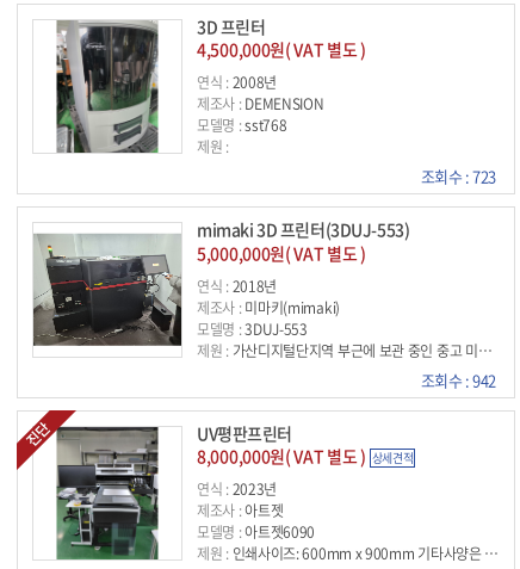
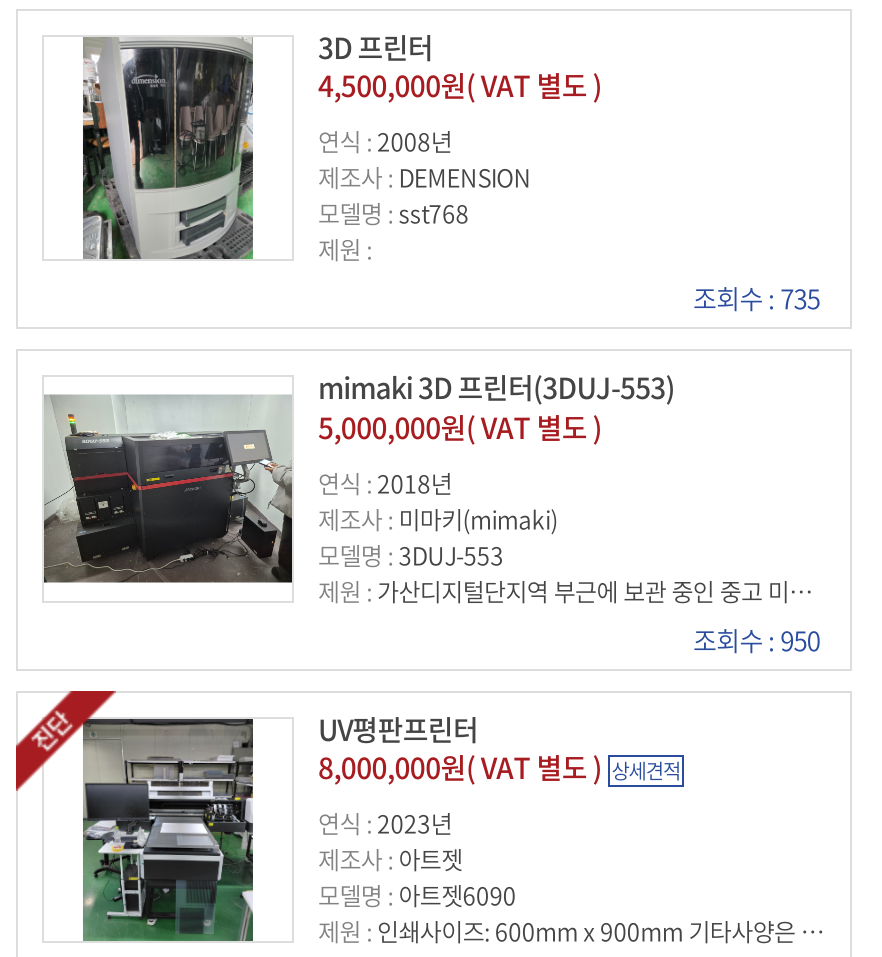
- 조회수 : 723
+ 조회수 : 735

- 조회수 : 942
+ 조회수 : 950
